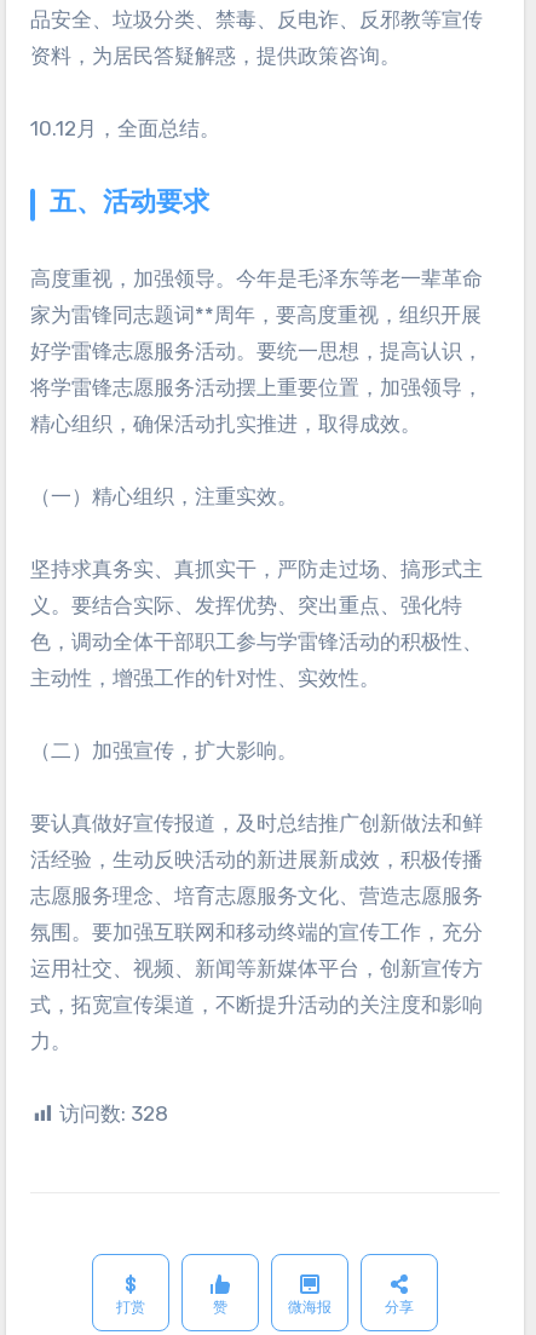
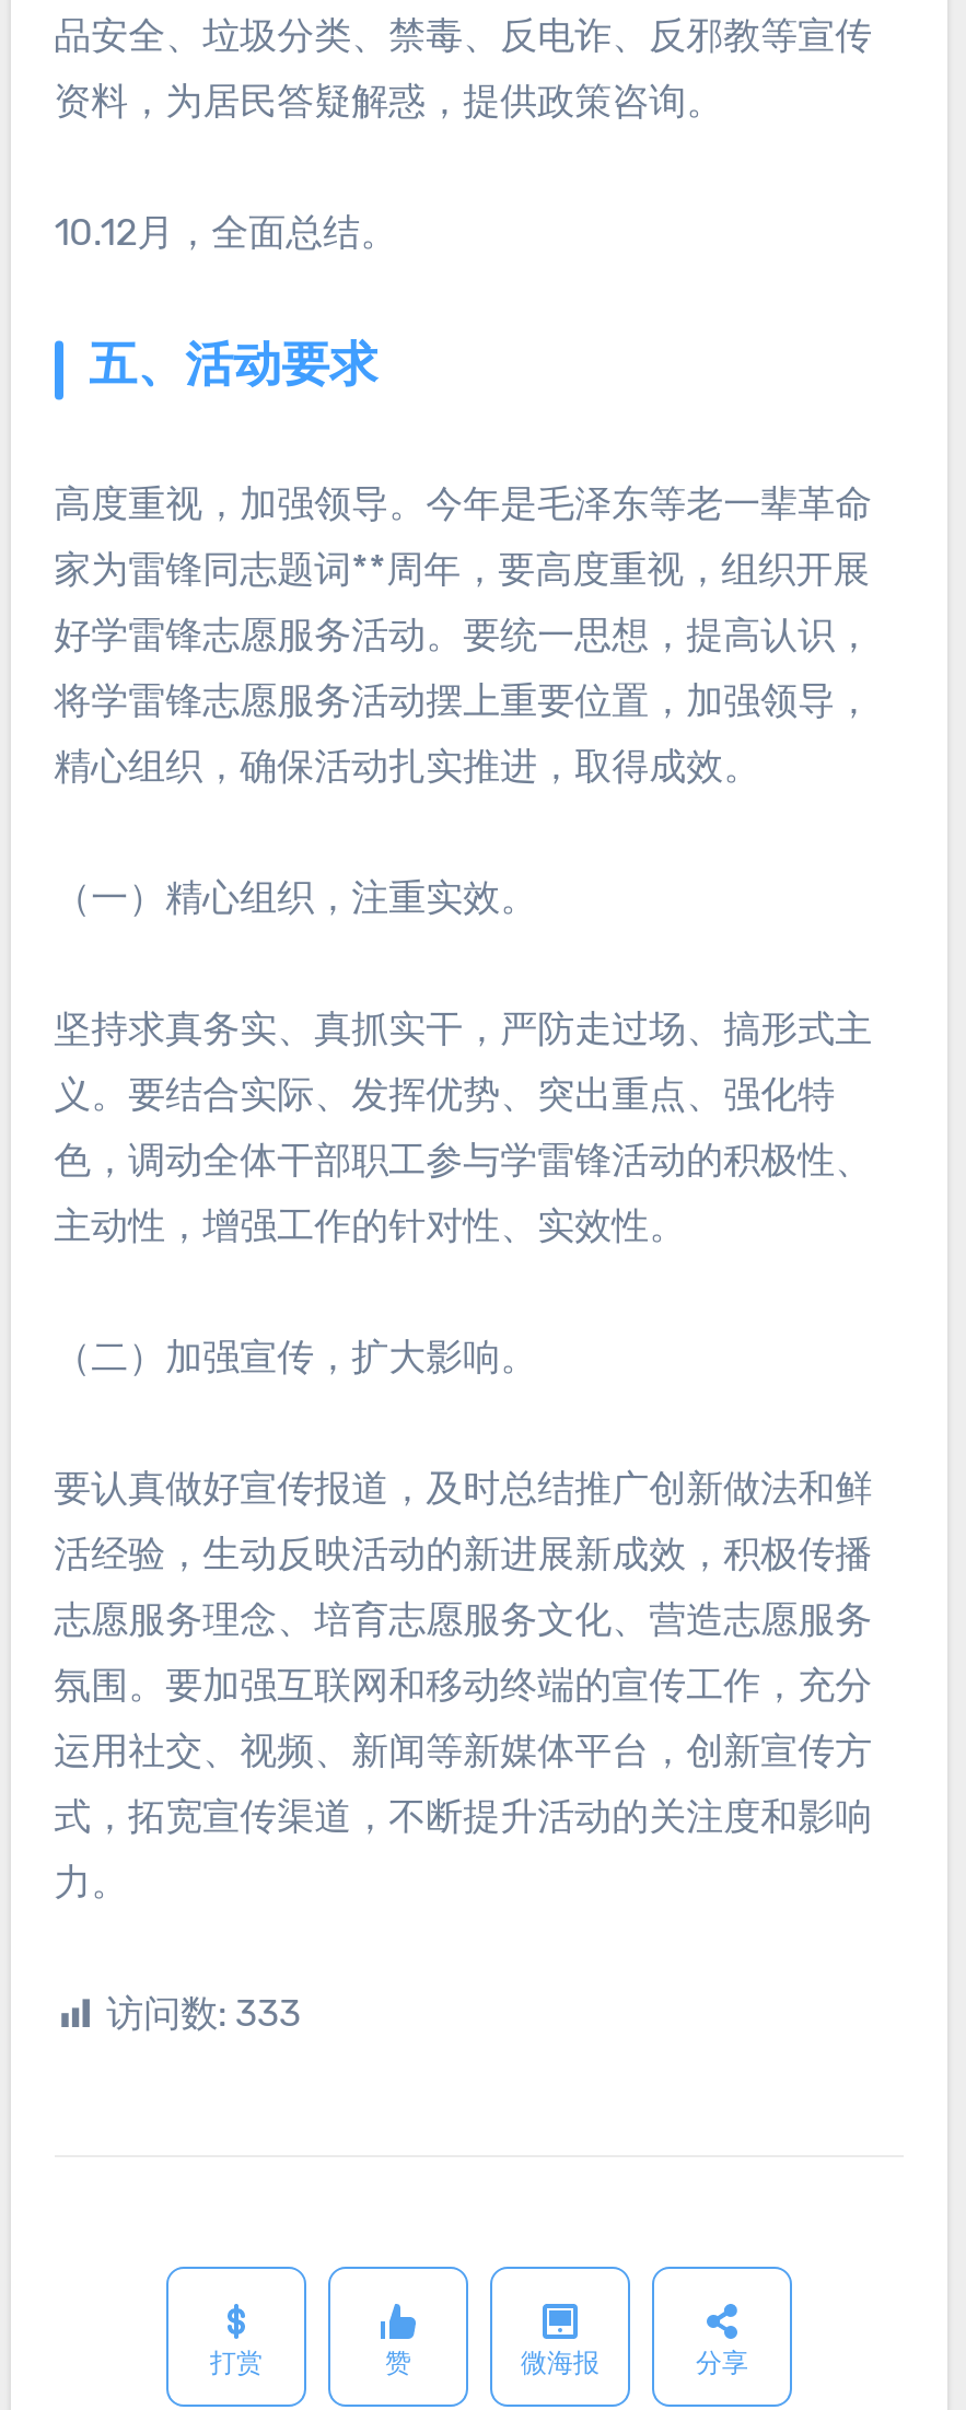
- 访问数: 328
+ 访问数: 333
